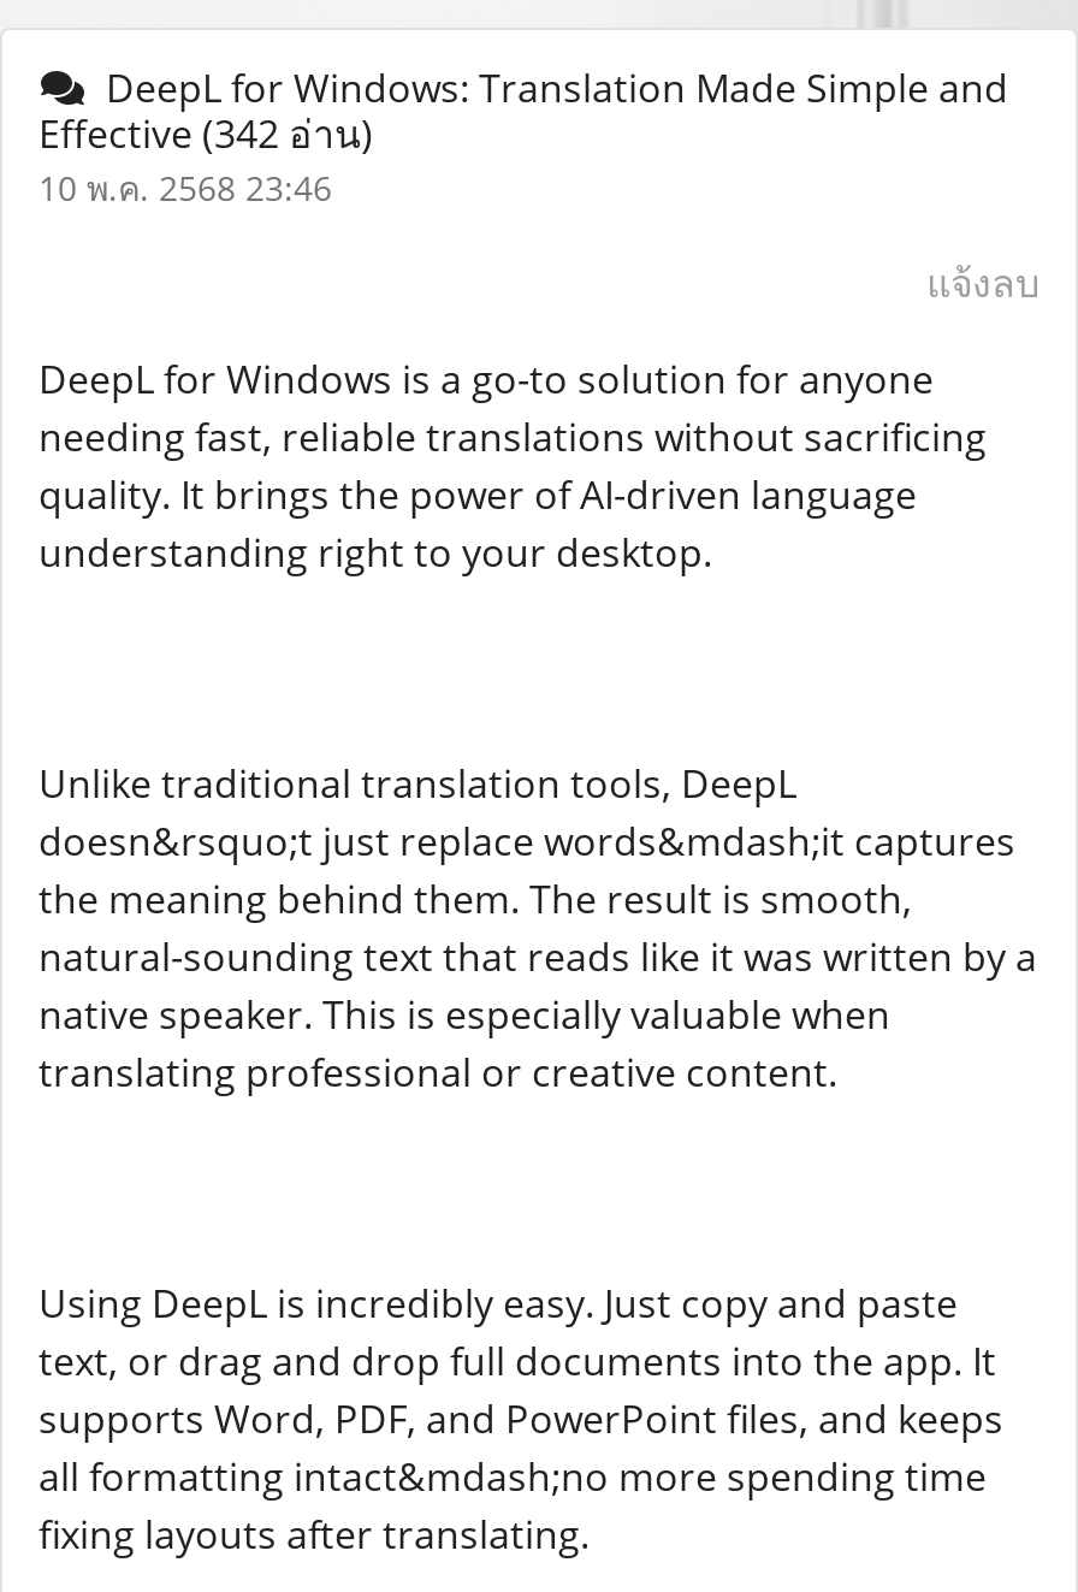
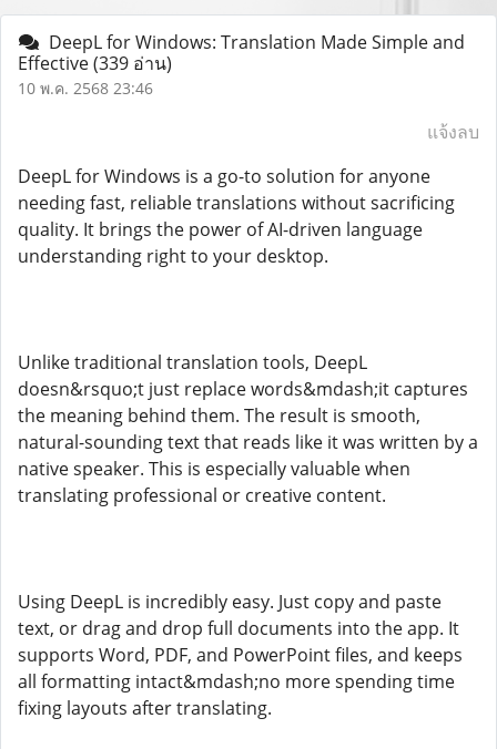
- Effective (342 อ่าน)
+ Effective (339 อ่าน)
